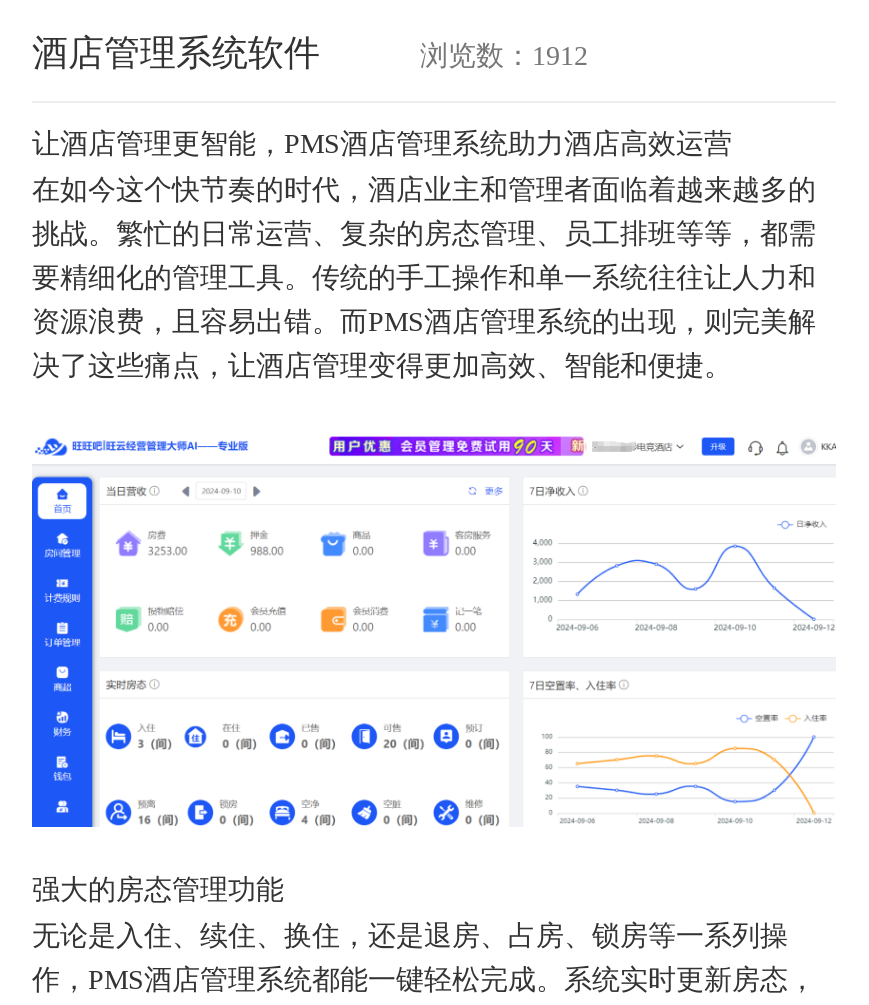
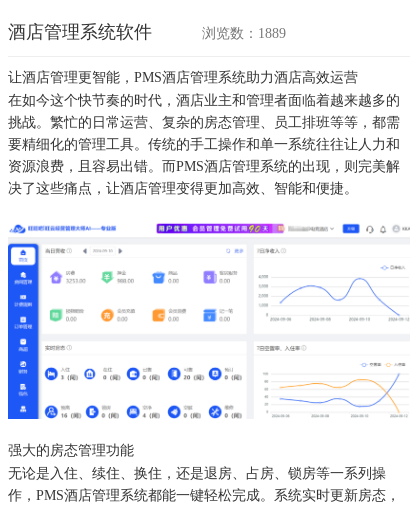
- 浏览数：1912
+ 浏览数：1889
